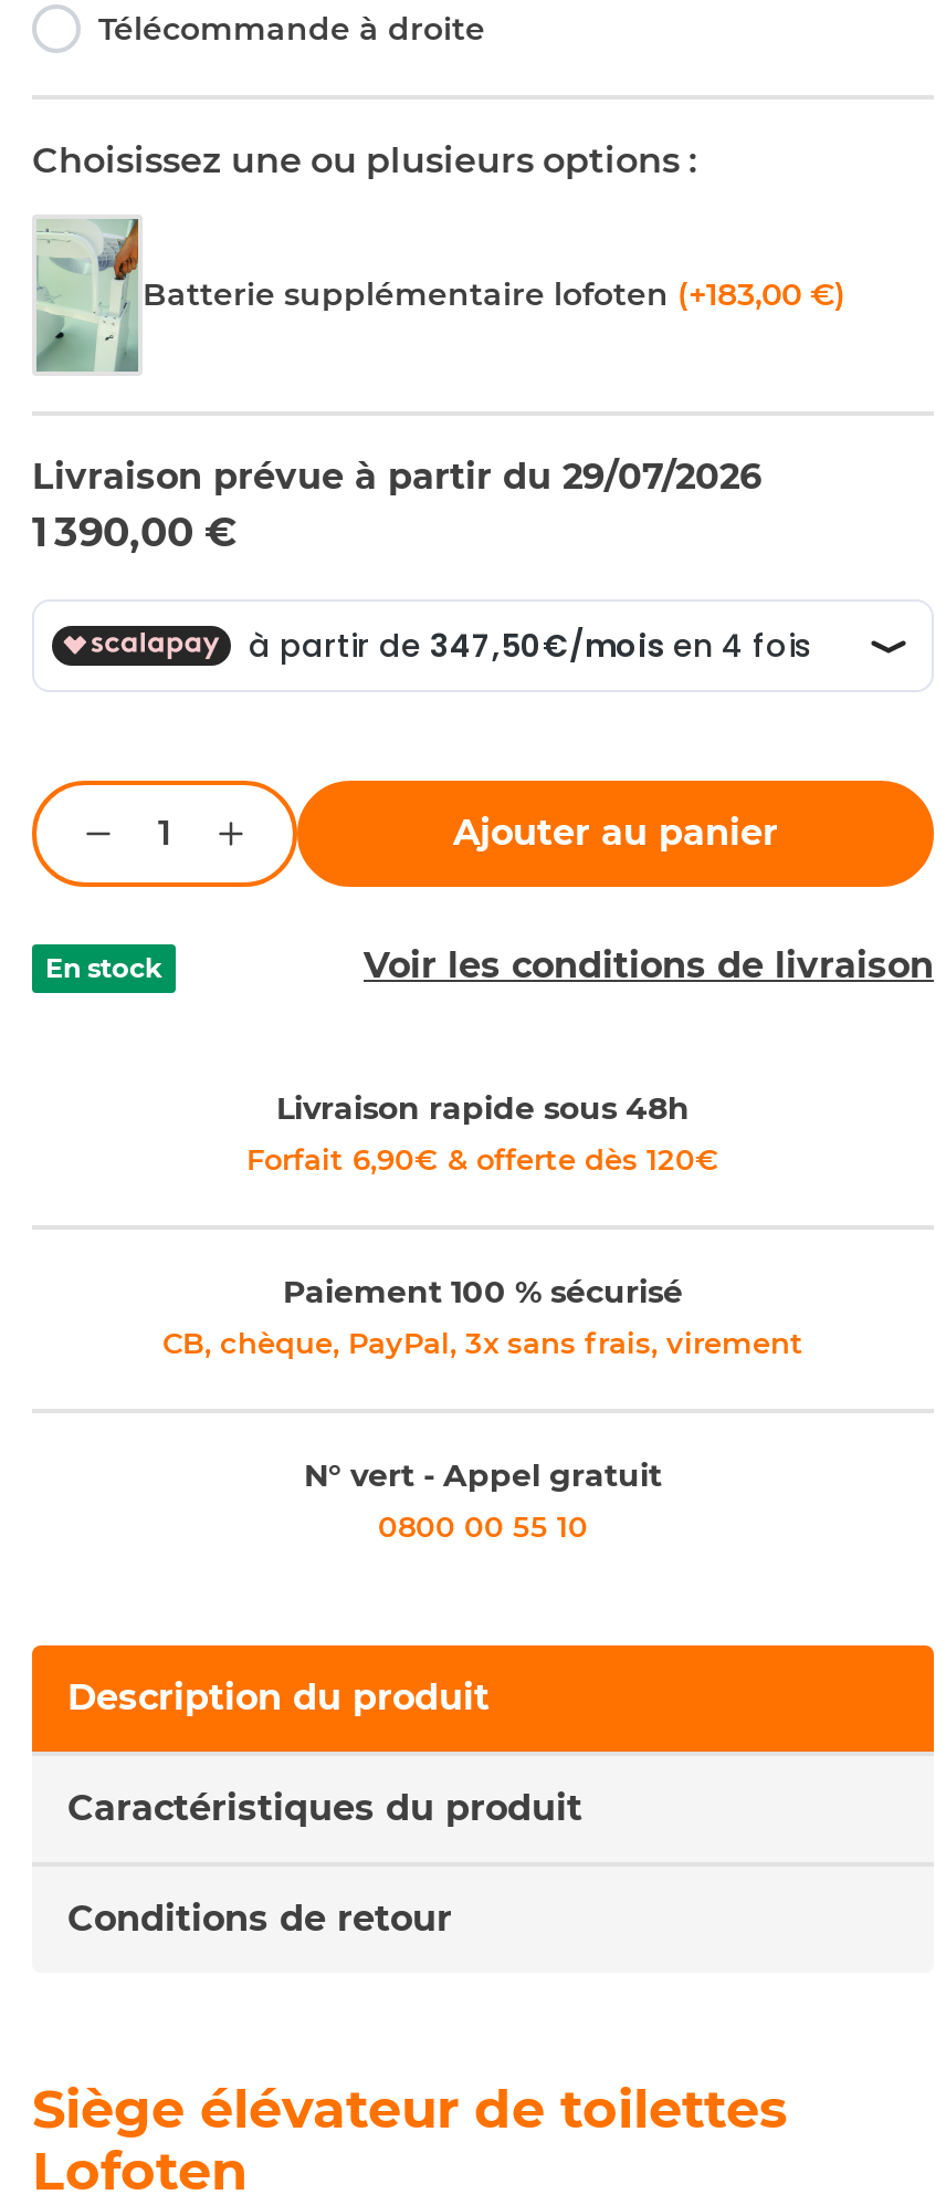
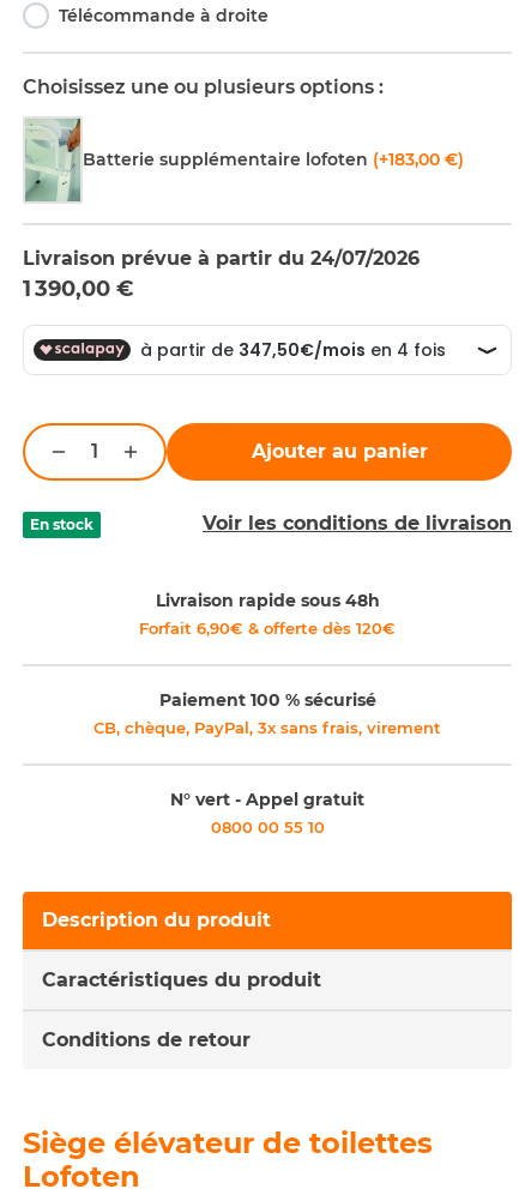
- Livraison prévue à partir du 29/07/2026
+ Livraison prévue à partir du 24/07/2026
